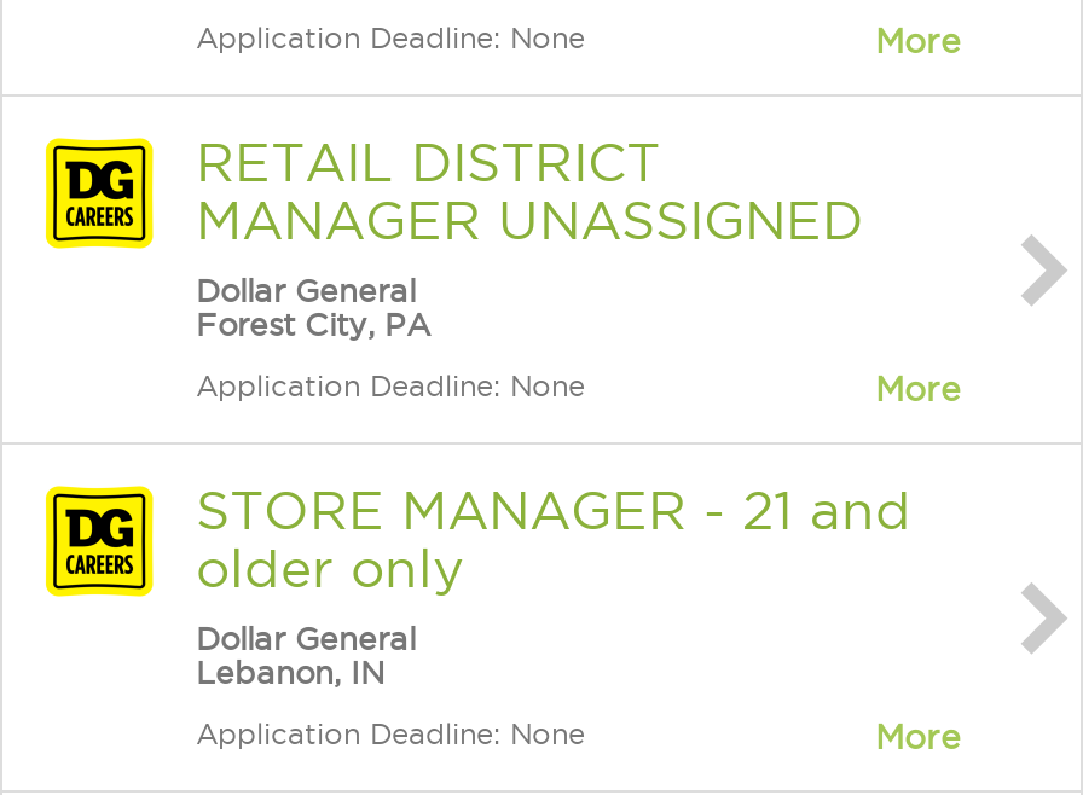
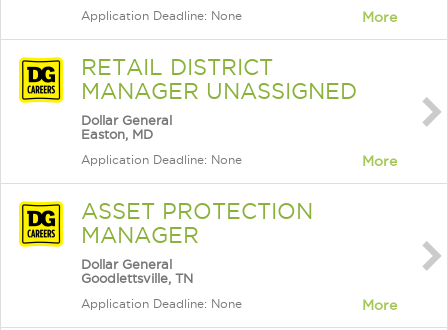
- Forest City, PA
+ Easton, MD

- STORE MANAGER - 21 and
- older only
+ ASSET PROTECTION
+ MANAGER

- Lebanon, IN
+ Goodlettsville, TN
